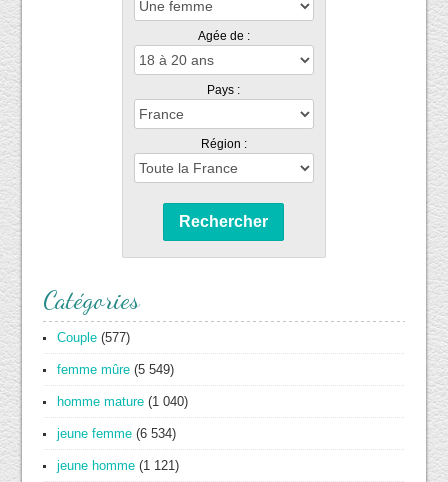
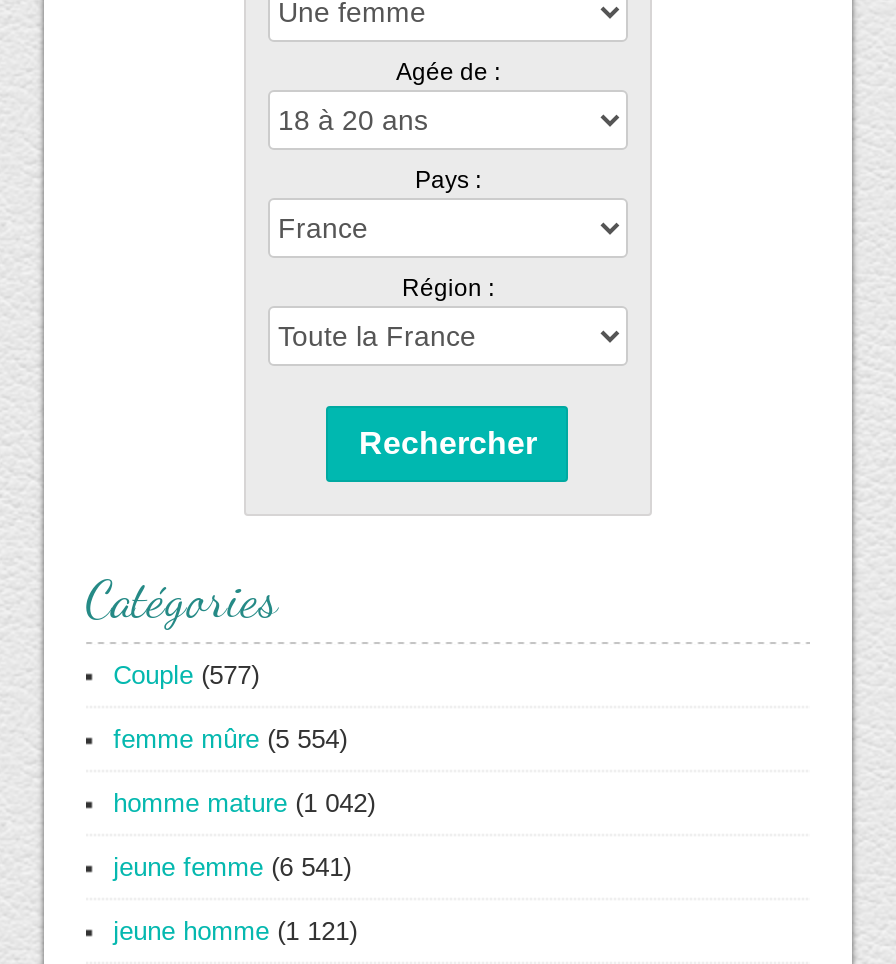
- femme mûre (5 549)
+ femme mûre (5 554)

- homme mature (1 040)
+ homme mature (1 042)

- jeune femme (6 534)
+ jeune femme (6 541)
